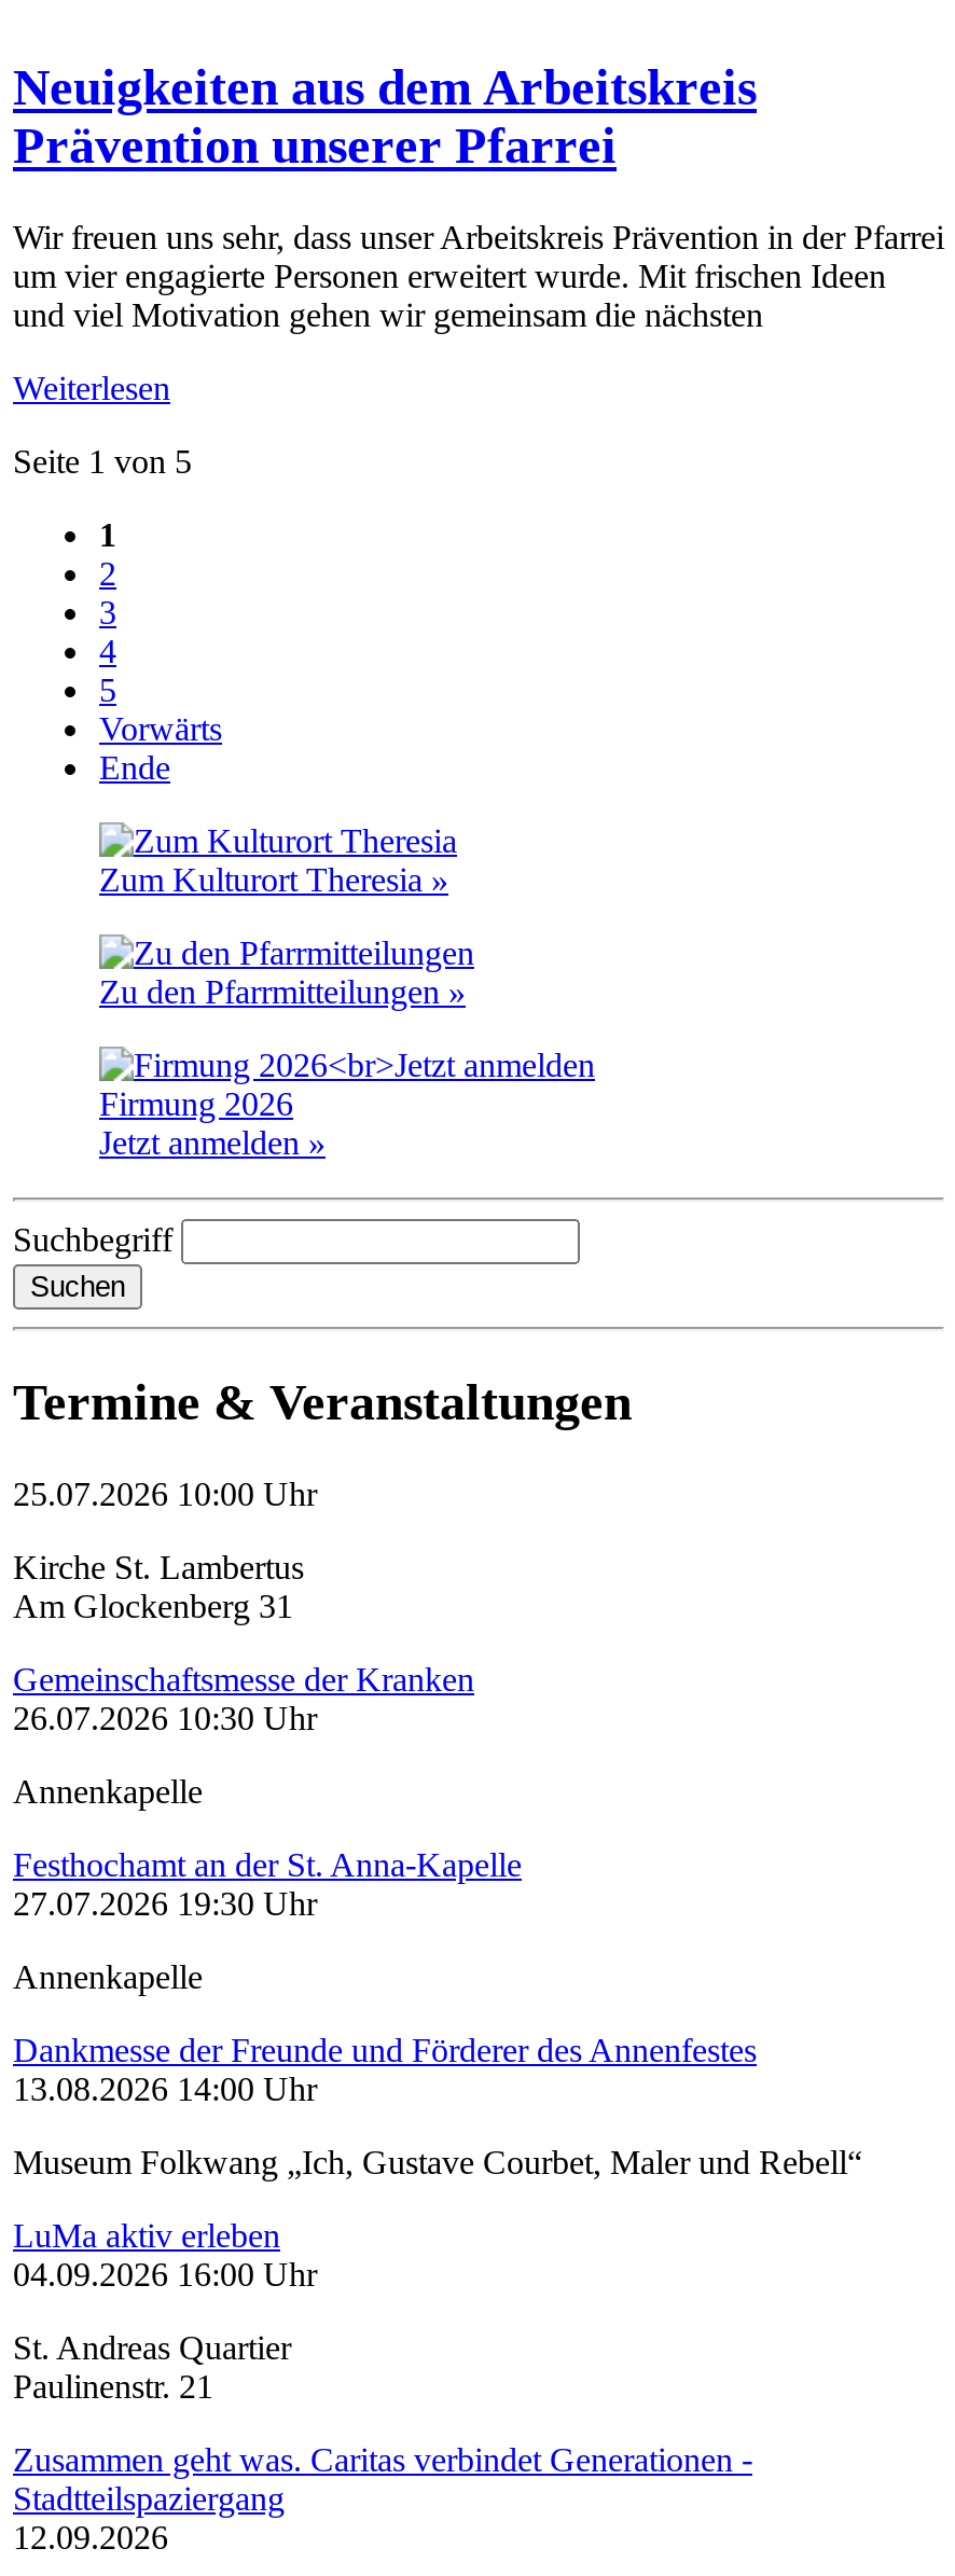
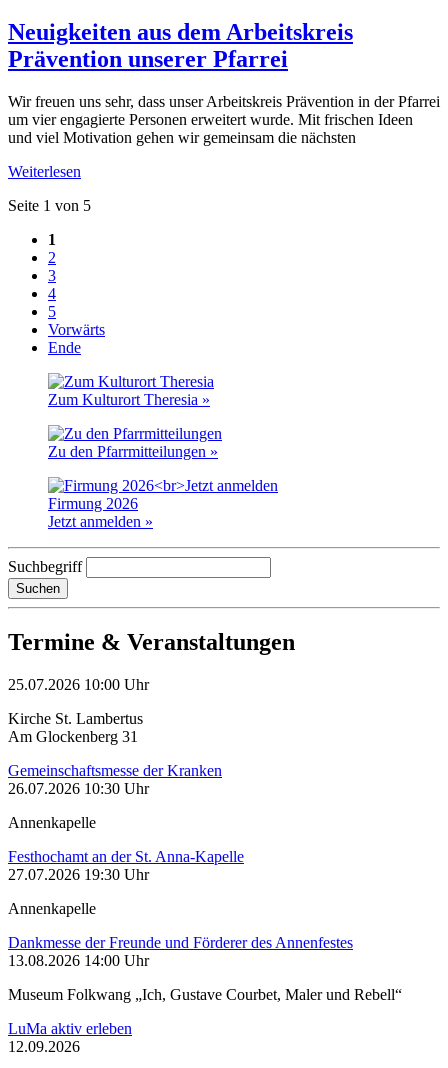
- 04.09.2026 16:00 Uhr
- St. Andreas Quartier
- Paulinenstr. 21
- Zusammen geht was. Caritas verbindet Generationen -
- Stadtteilspaziergang
